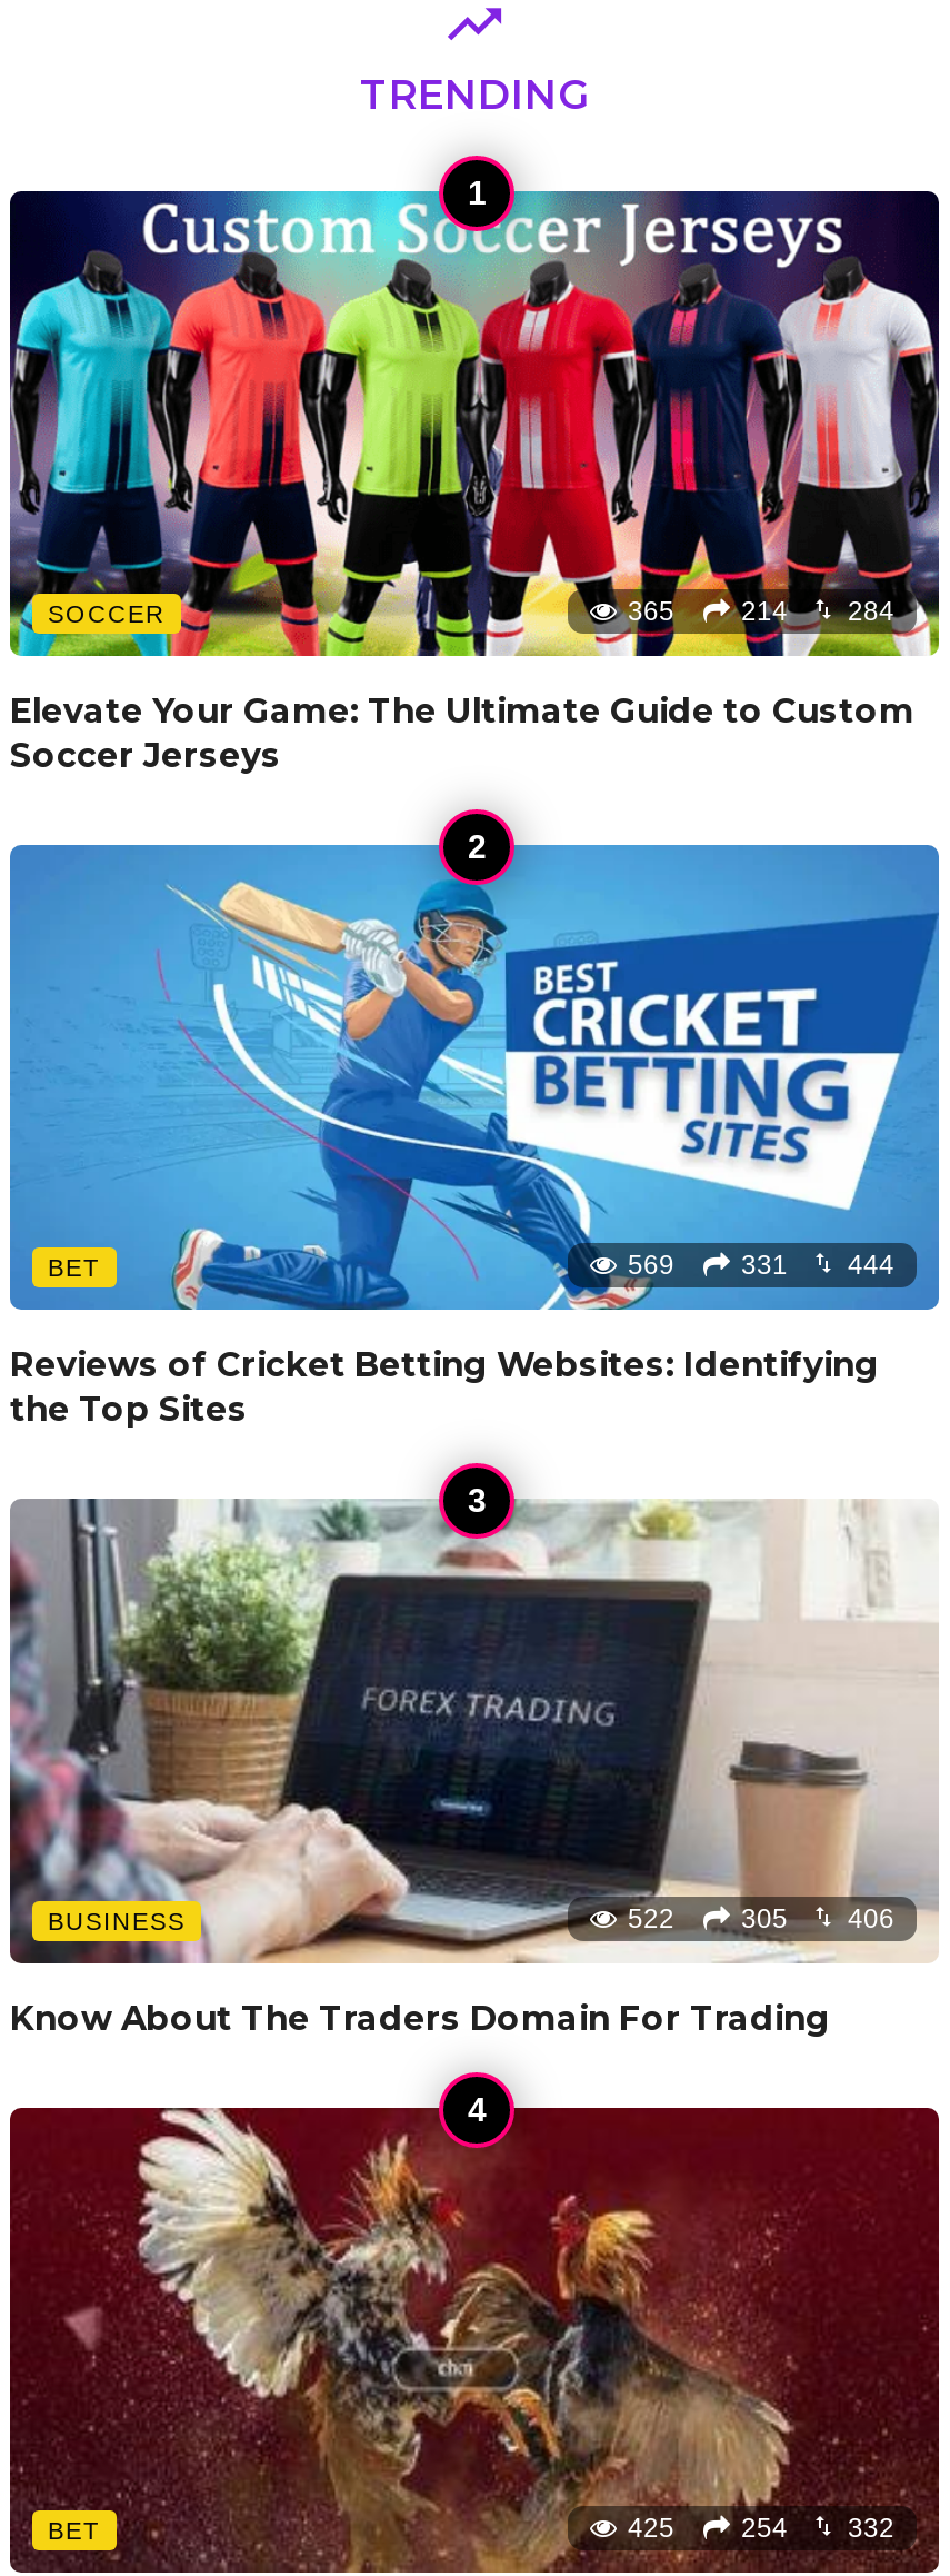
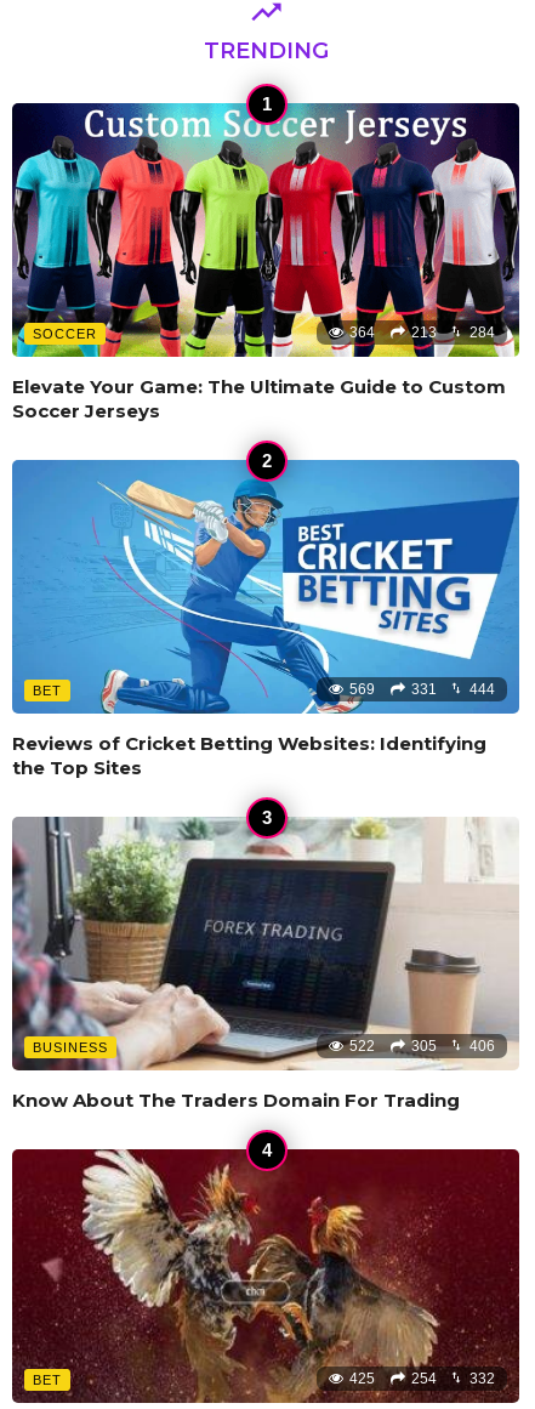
- 365
+ 364

- 214 284
+ 213 284
